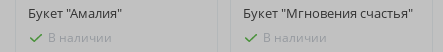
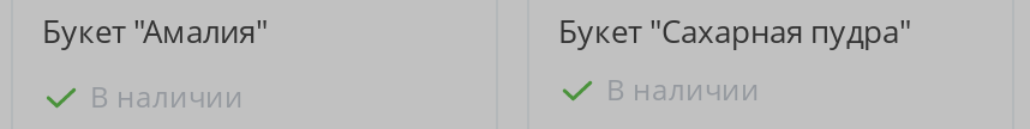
- Букет "Мгновения счастья"
+ Букет "Сахарная пудра"
